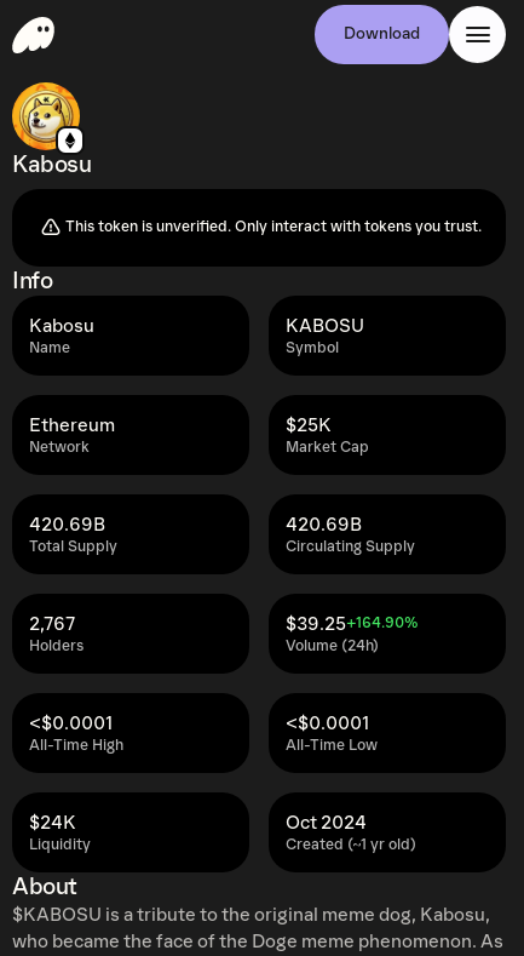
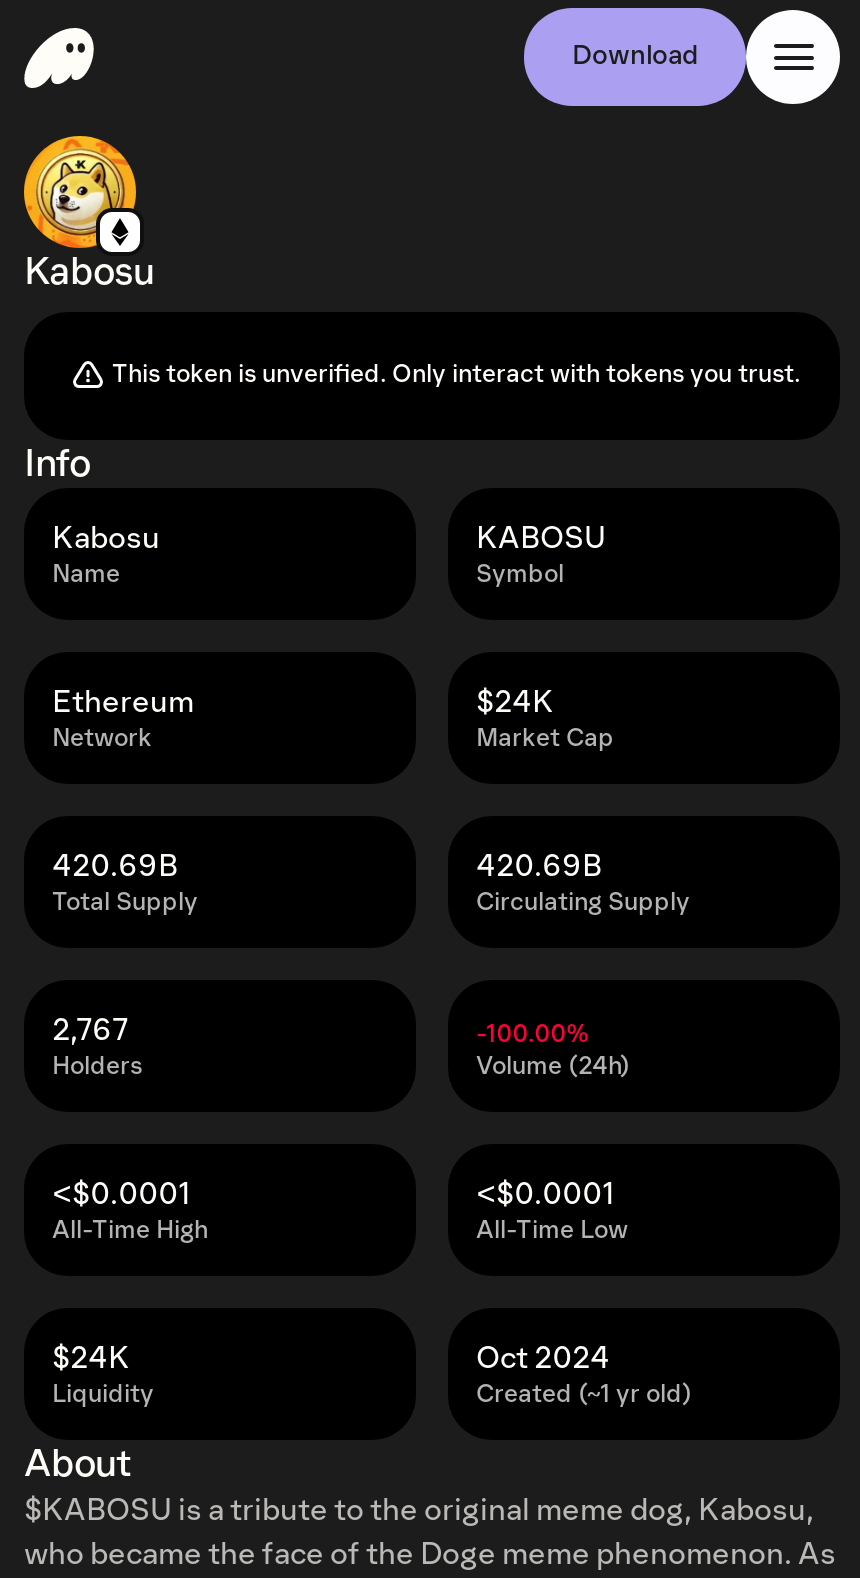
- $25K
+ $24K

- $39.25+164.90%
+ -100.00%
